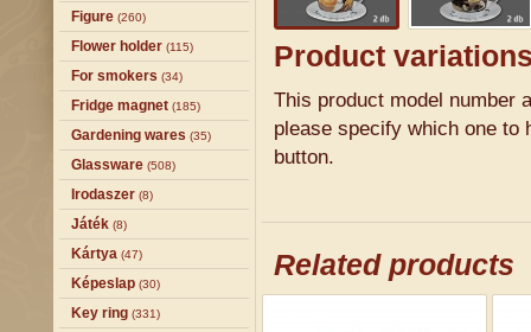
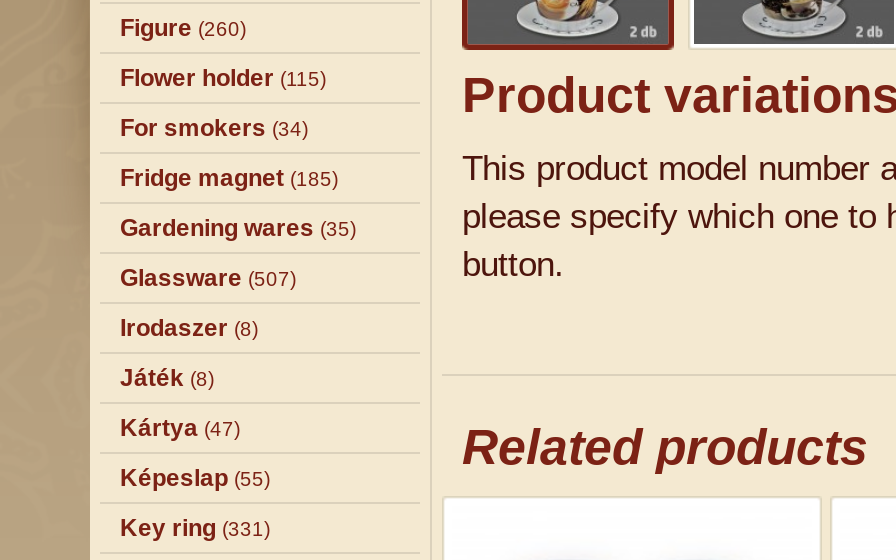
- Glassware (508)
+ Glassware (507)

- Képeslap (30)
+ Képeslap (55)
